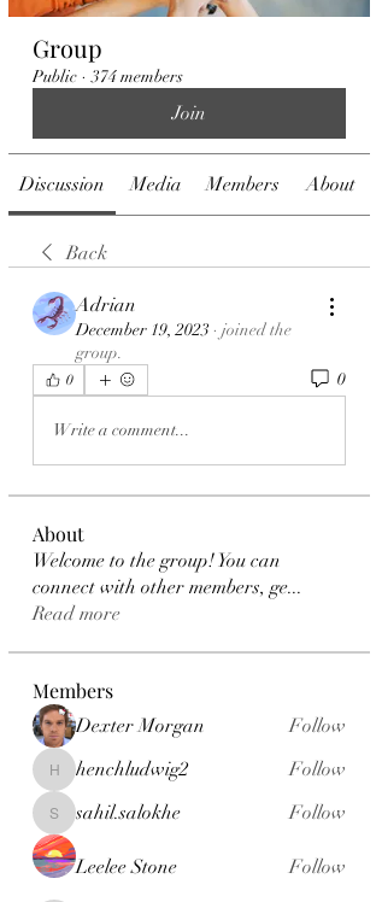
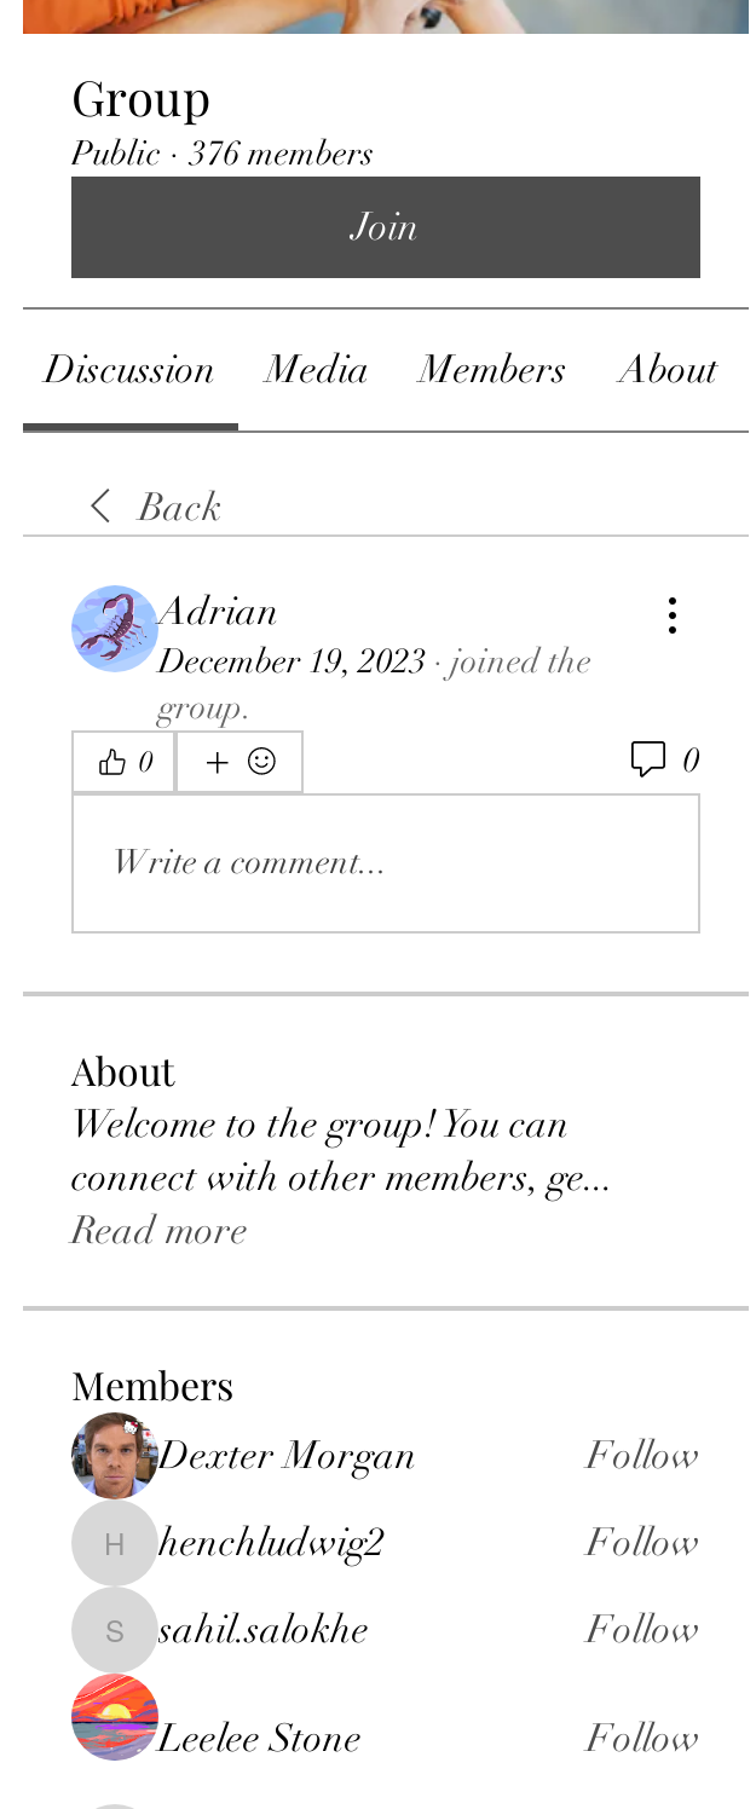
- Public · 374 members
+ Public · 376 members
